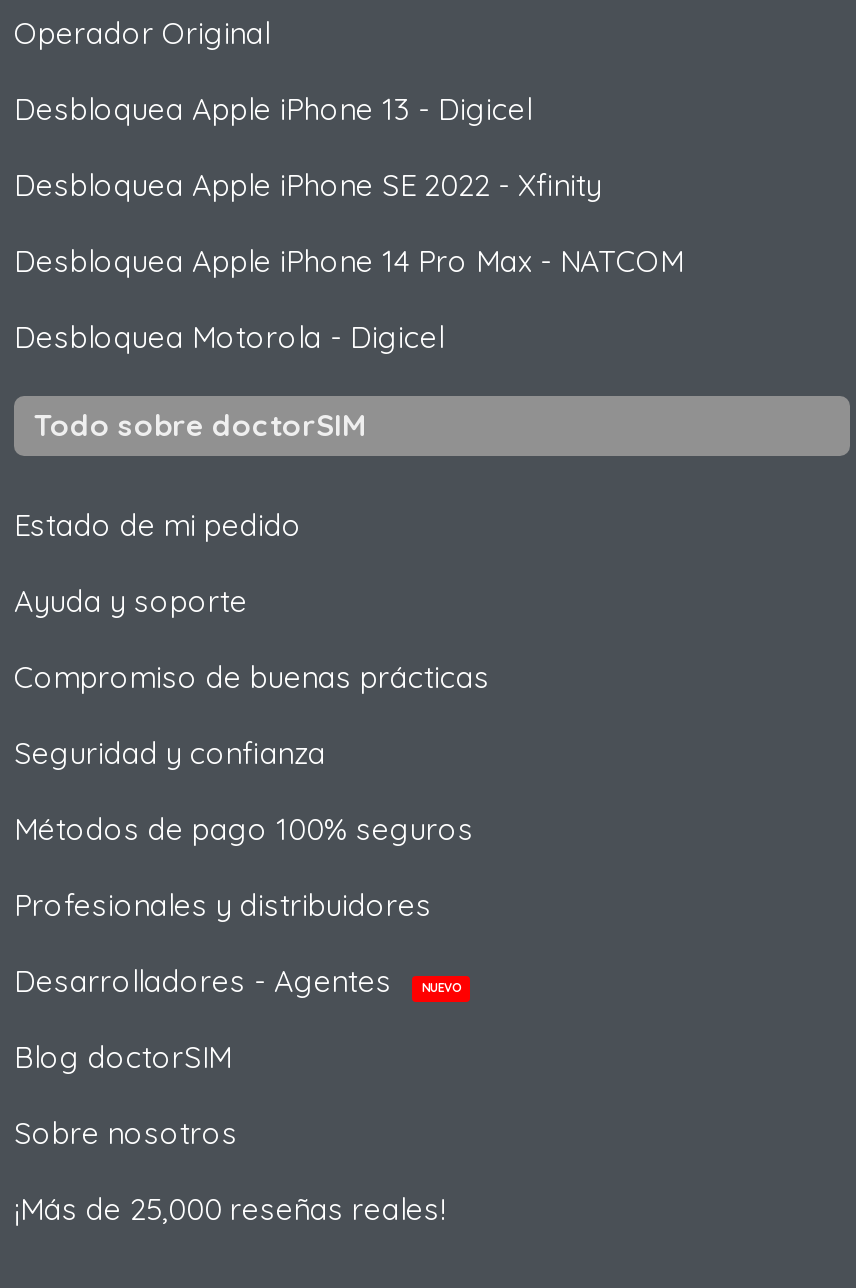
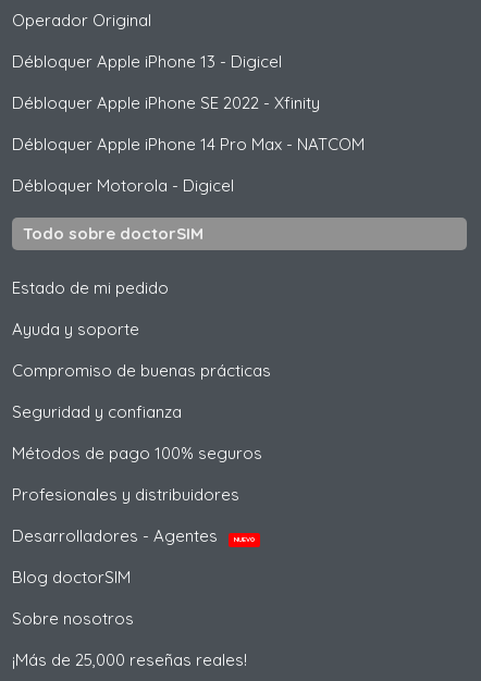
- Desbloquea Apple iPhone 13 - Digicel
+ Débloquer Apple iPhone 13 - Digicel

- Desbloquea Apple iPhone SE 2022 - Xfinity
+ Débloquer Apple iPhone SE 2022 - Xfinity

- Desbloquea Apple iPhone 14 Pro Max - NATCOM
+ Débloquer Apple iPhone 14 Pro Max - NATCOM

- Desbloquea Motorola - Digicel
+ Débloquer Motorola - Digicel
